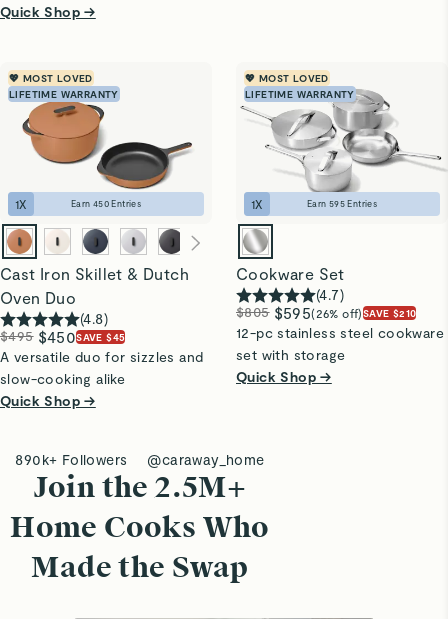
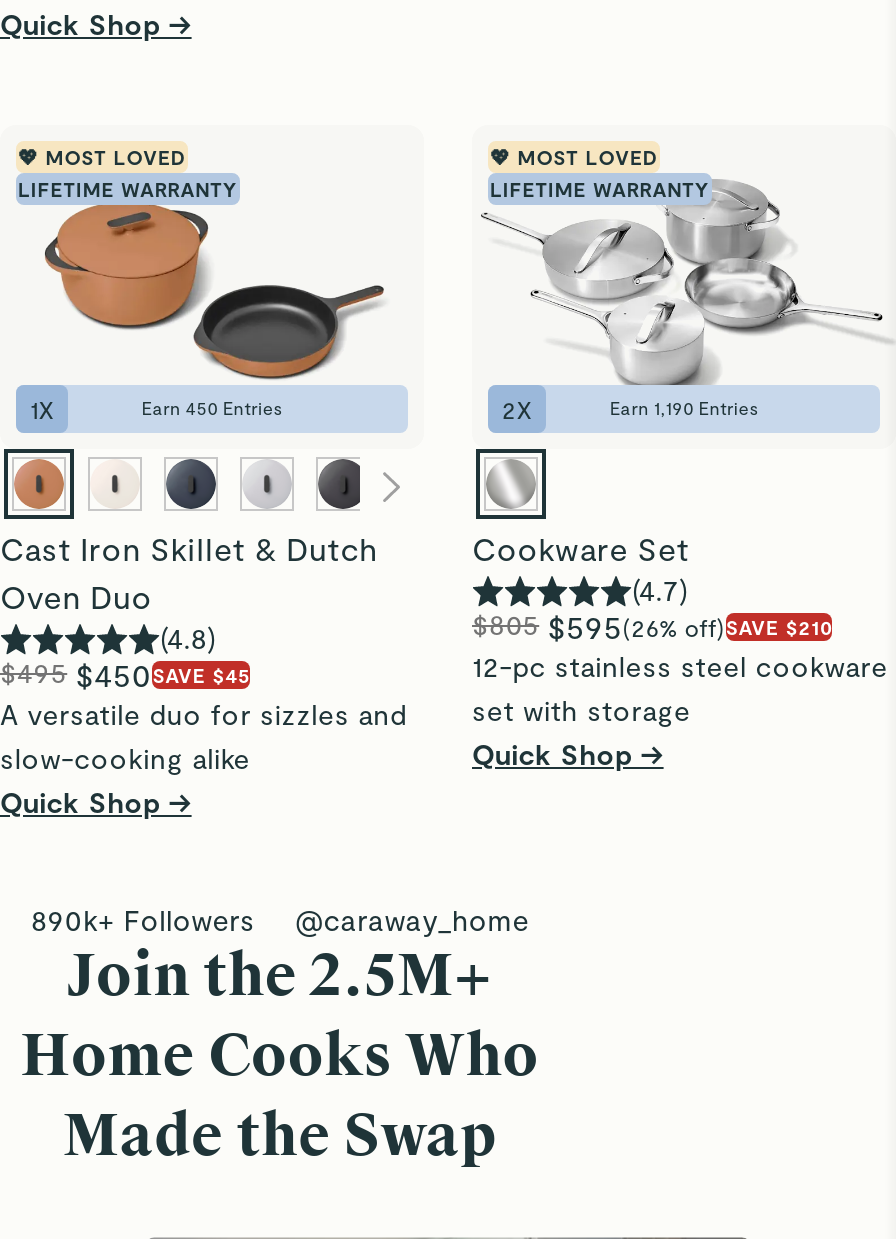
- 1X
+ 2X

- Earn 595 Entries
+ Earn 1,190 Entries
